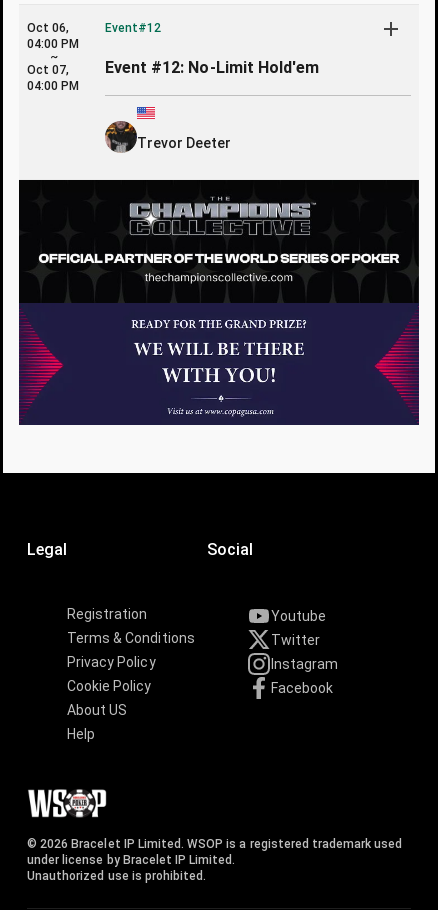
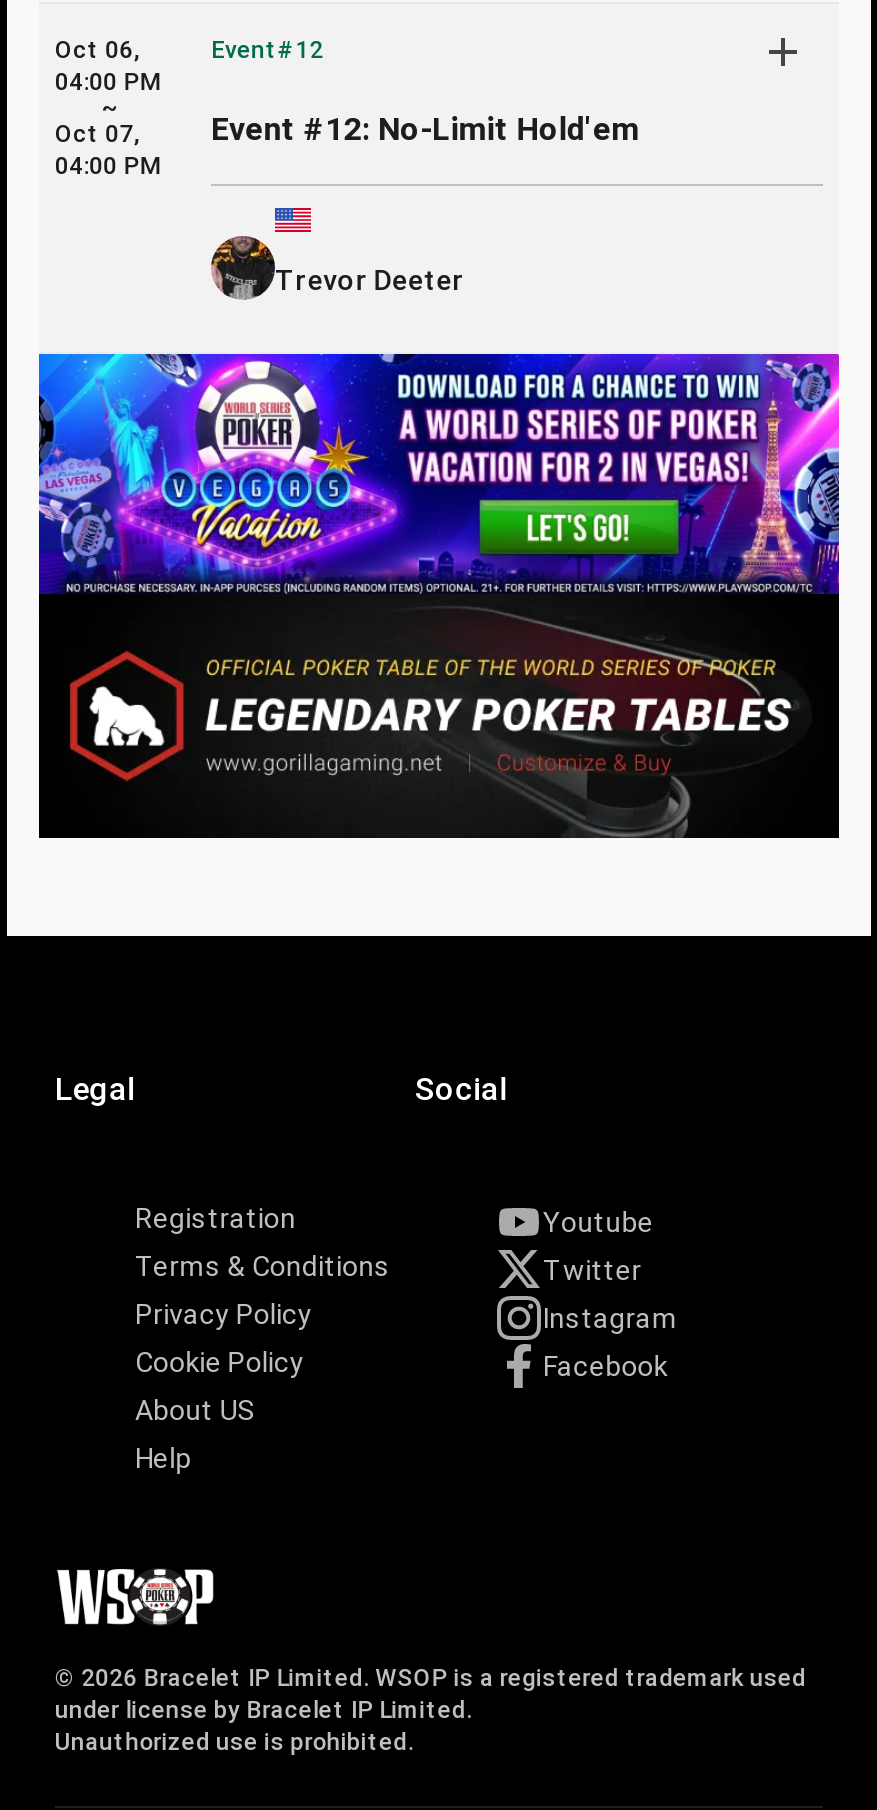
- [image]
+ [image]
